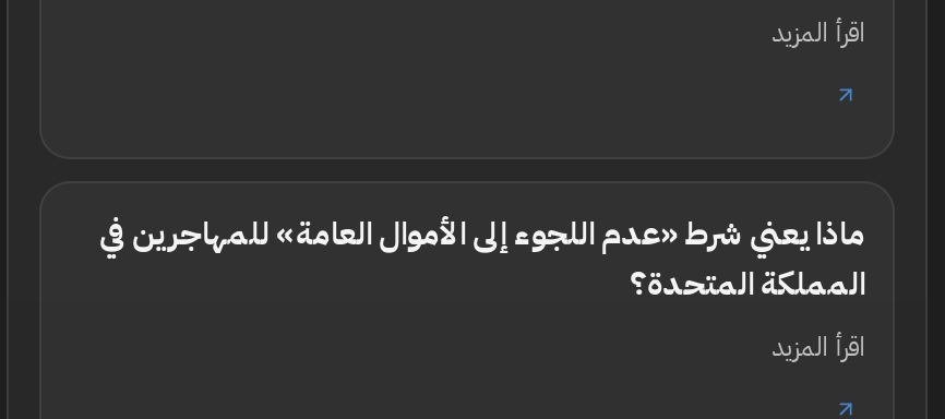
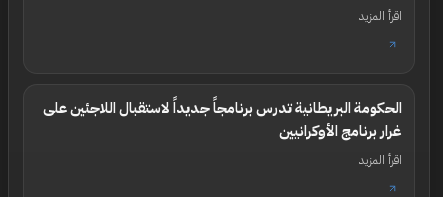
- ماذا يعني شرط «عدم اللجوء إلى الأموال العامة» للمهاجرين في
- المملكة المتحدة؟
+ الحكومة البريطانية تدرس برنامجاً جديداً لاستقبال اللاجئين على
+ غرار برنامج الأوكرانيين
